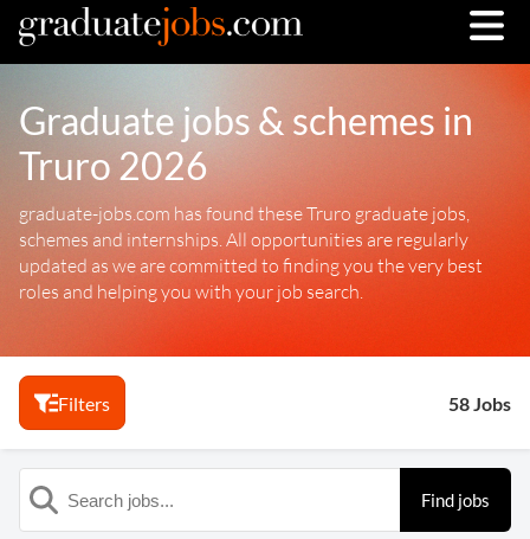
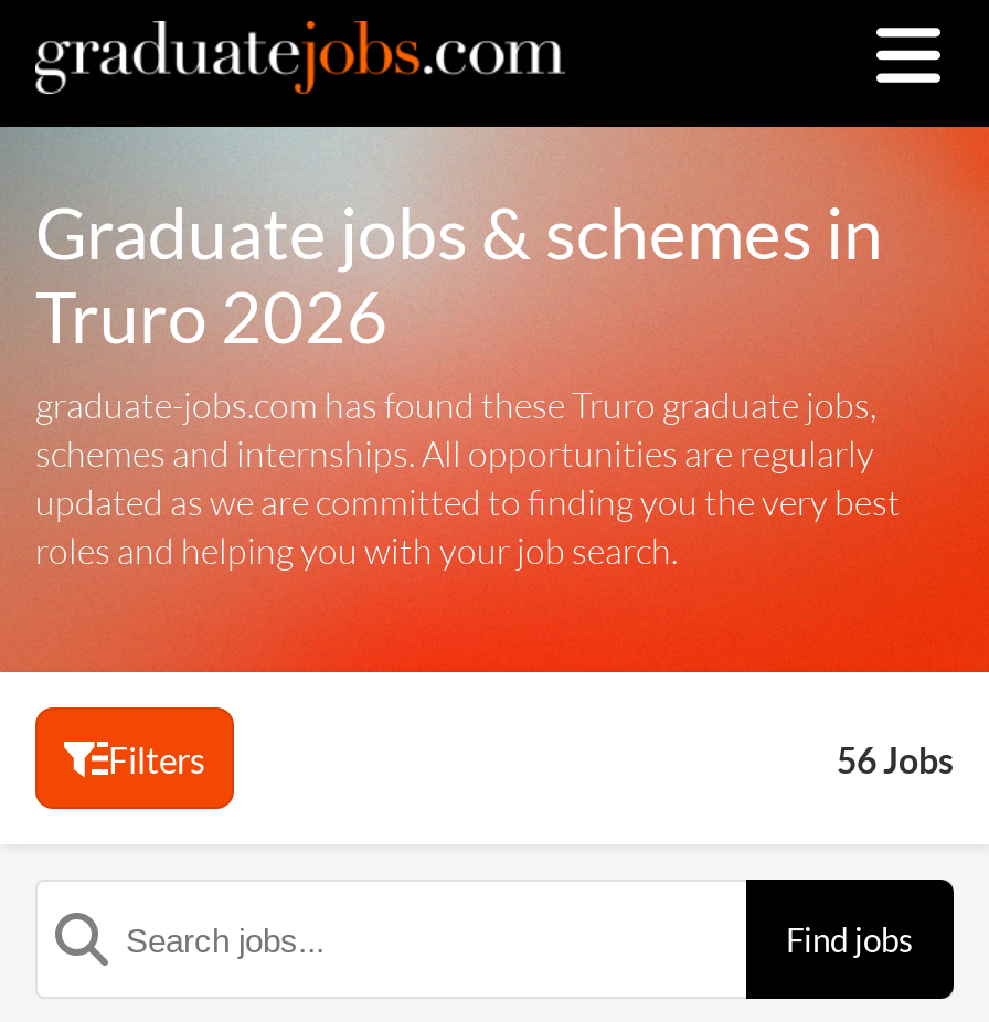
- 58 Jobs
+ 56 Jobs
